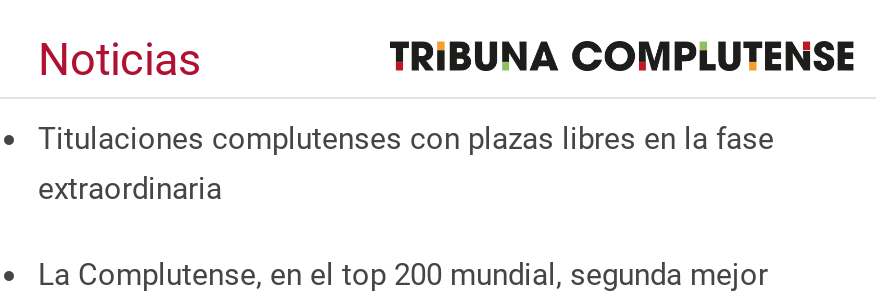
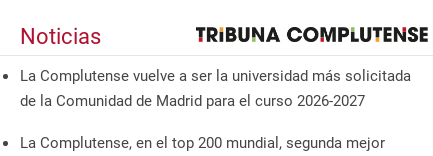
- Titulaciones complutenses con plazas libres en la fase
- extraordinaria
+ La Complutense vuelve a ser la universidad más solicitada
+ de la Comunidad de Madrid para el curso 2026-2027
